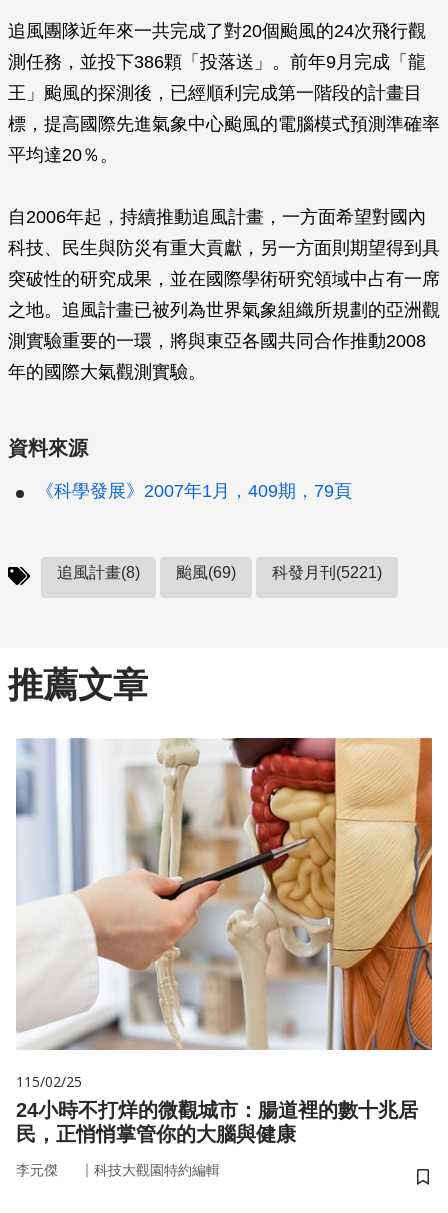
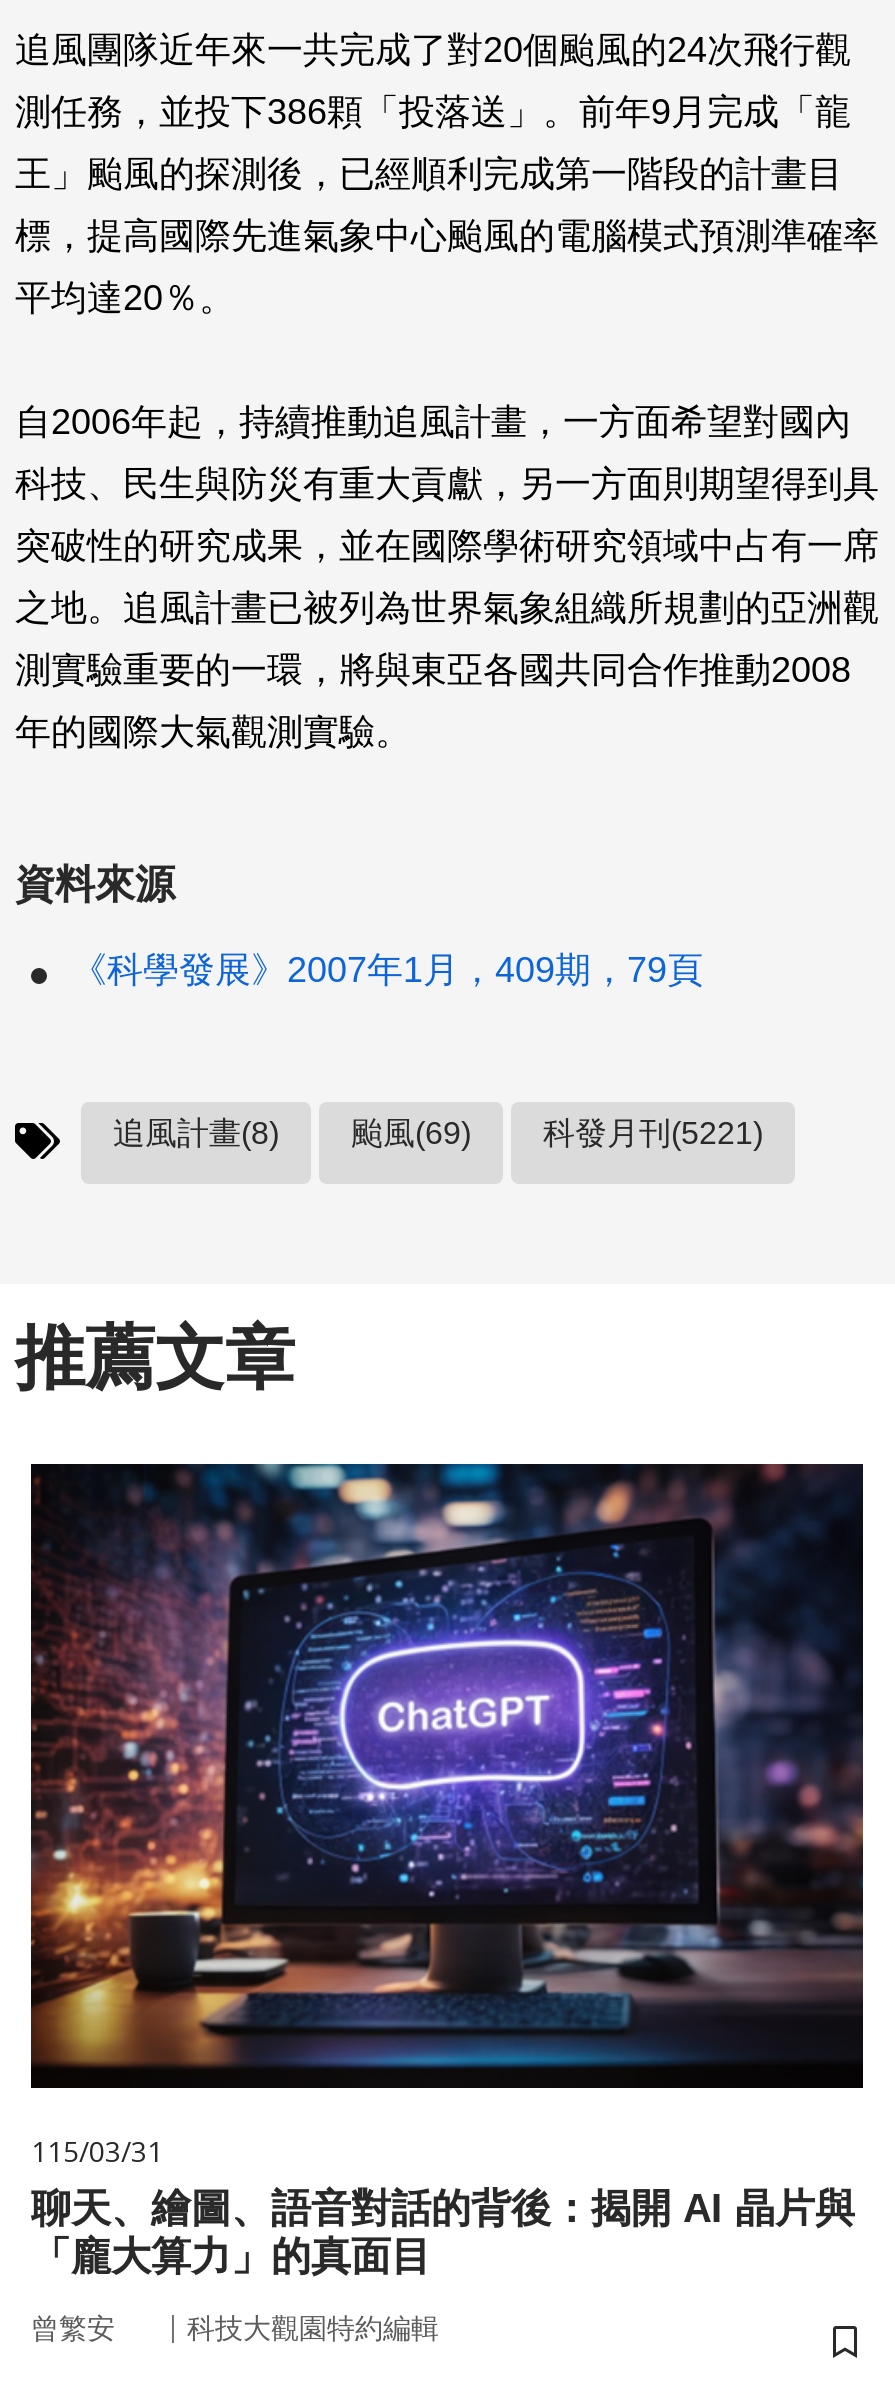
- [image]
- 115/02/25
- 24小時不打烊的微觀城市：腸道裡的數十兆居
- 民，正悄悄掌管你的大腦與健康
+ [image]
+ 115/03/31
+ 聊天、繪圖、語音對話的背後：揭開 AI 晶片與
+ 「龐大算力」的真面目

- 李元傑
+ 曾繁安
